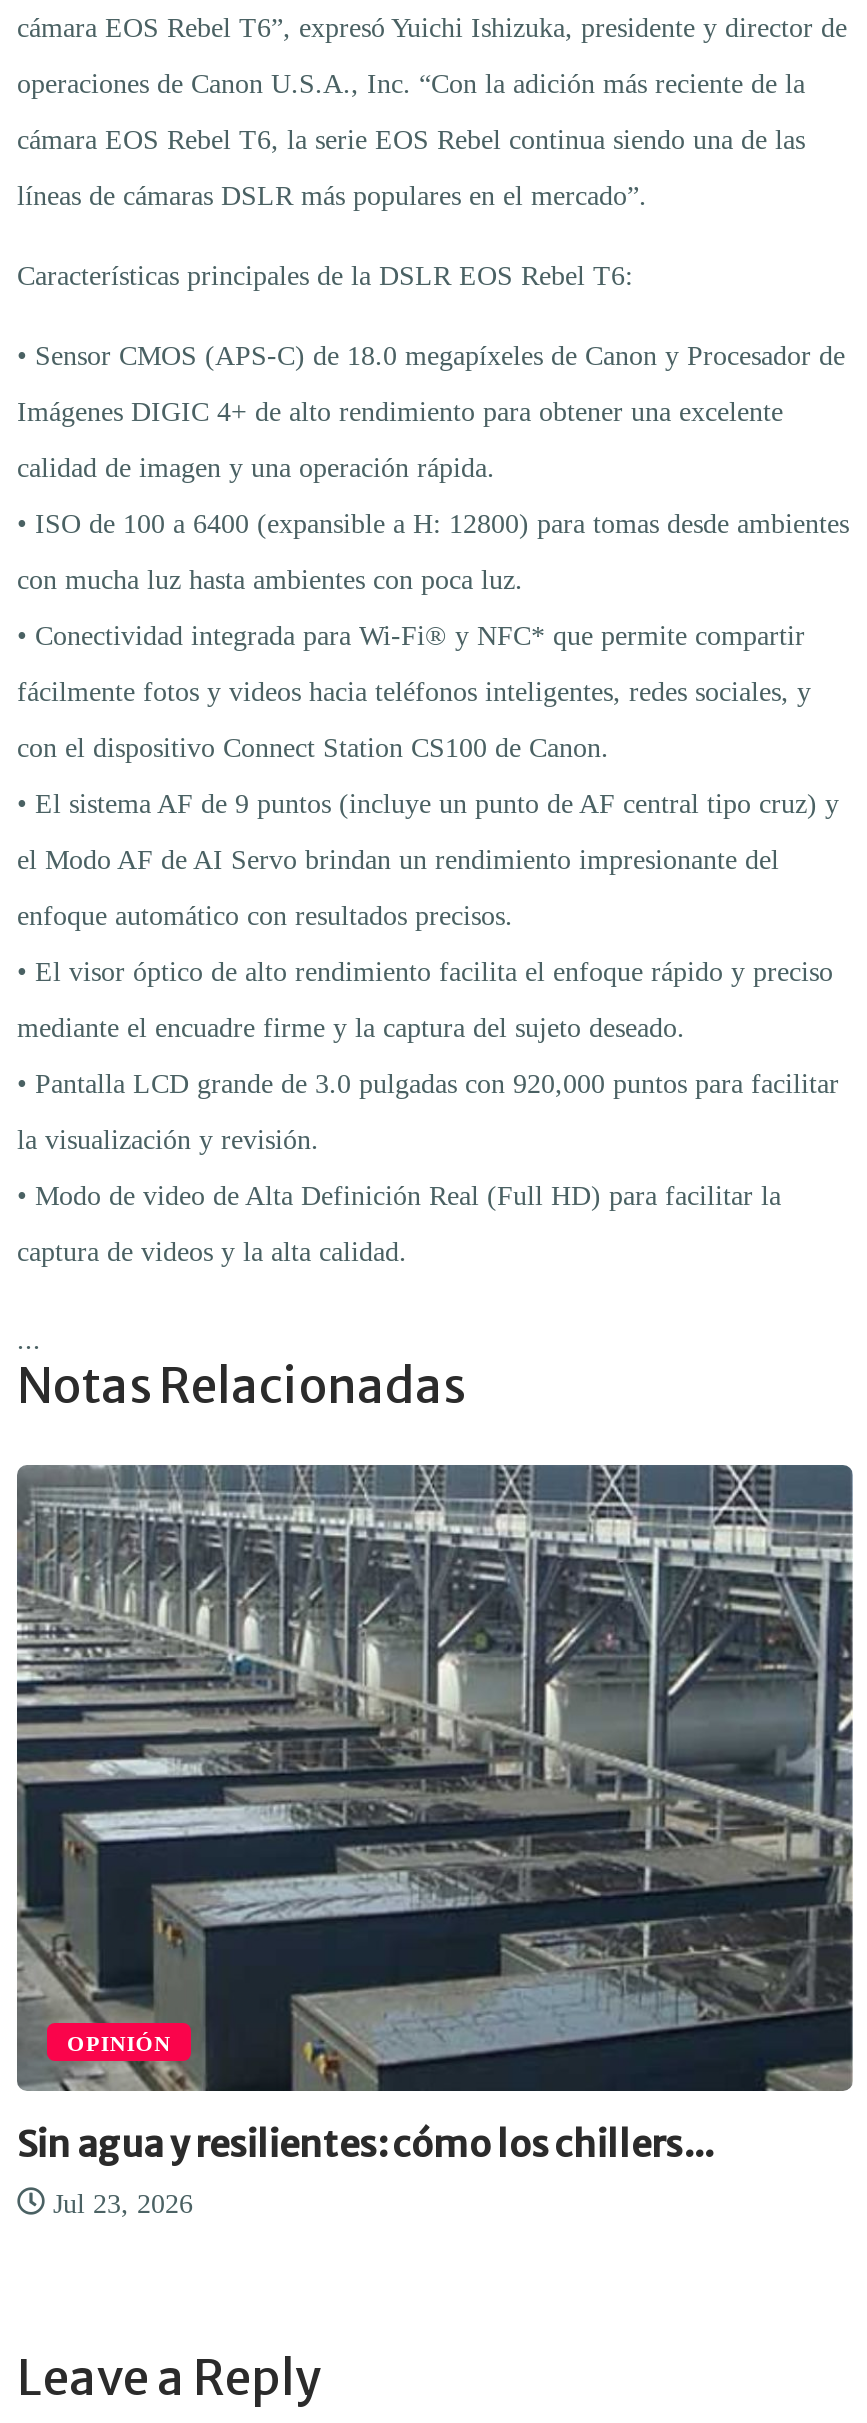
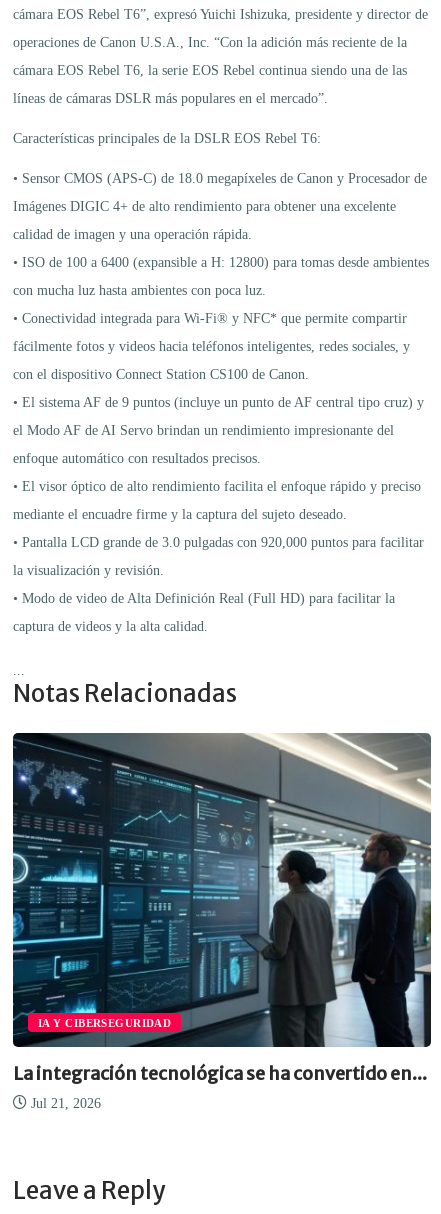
- [image]
- OPINIÓN
+ [image]
+ IA Y CIBERSEGURIDAD

- Sin agua y resilientes: cómo los chillers...
+ La integración tecnológica se ha convertido en...

- Jul 23, 2026
+ Jul 21, 2026
